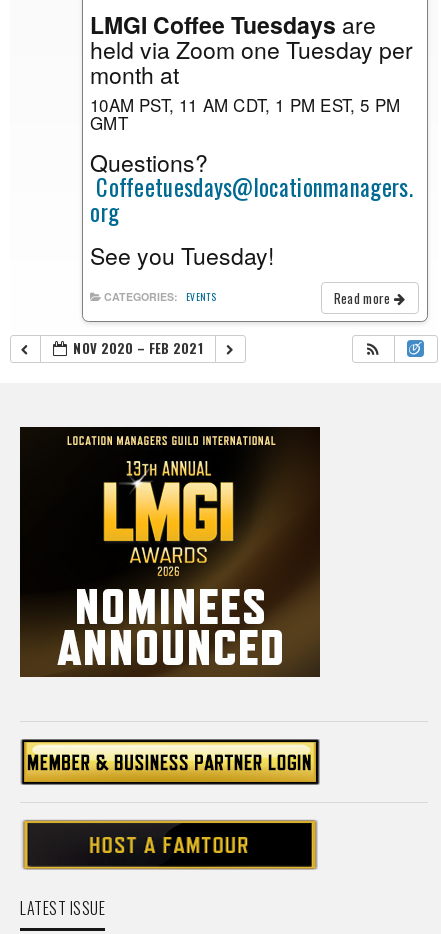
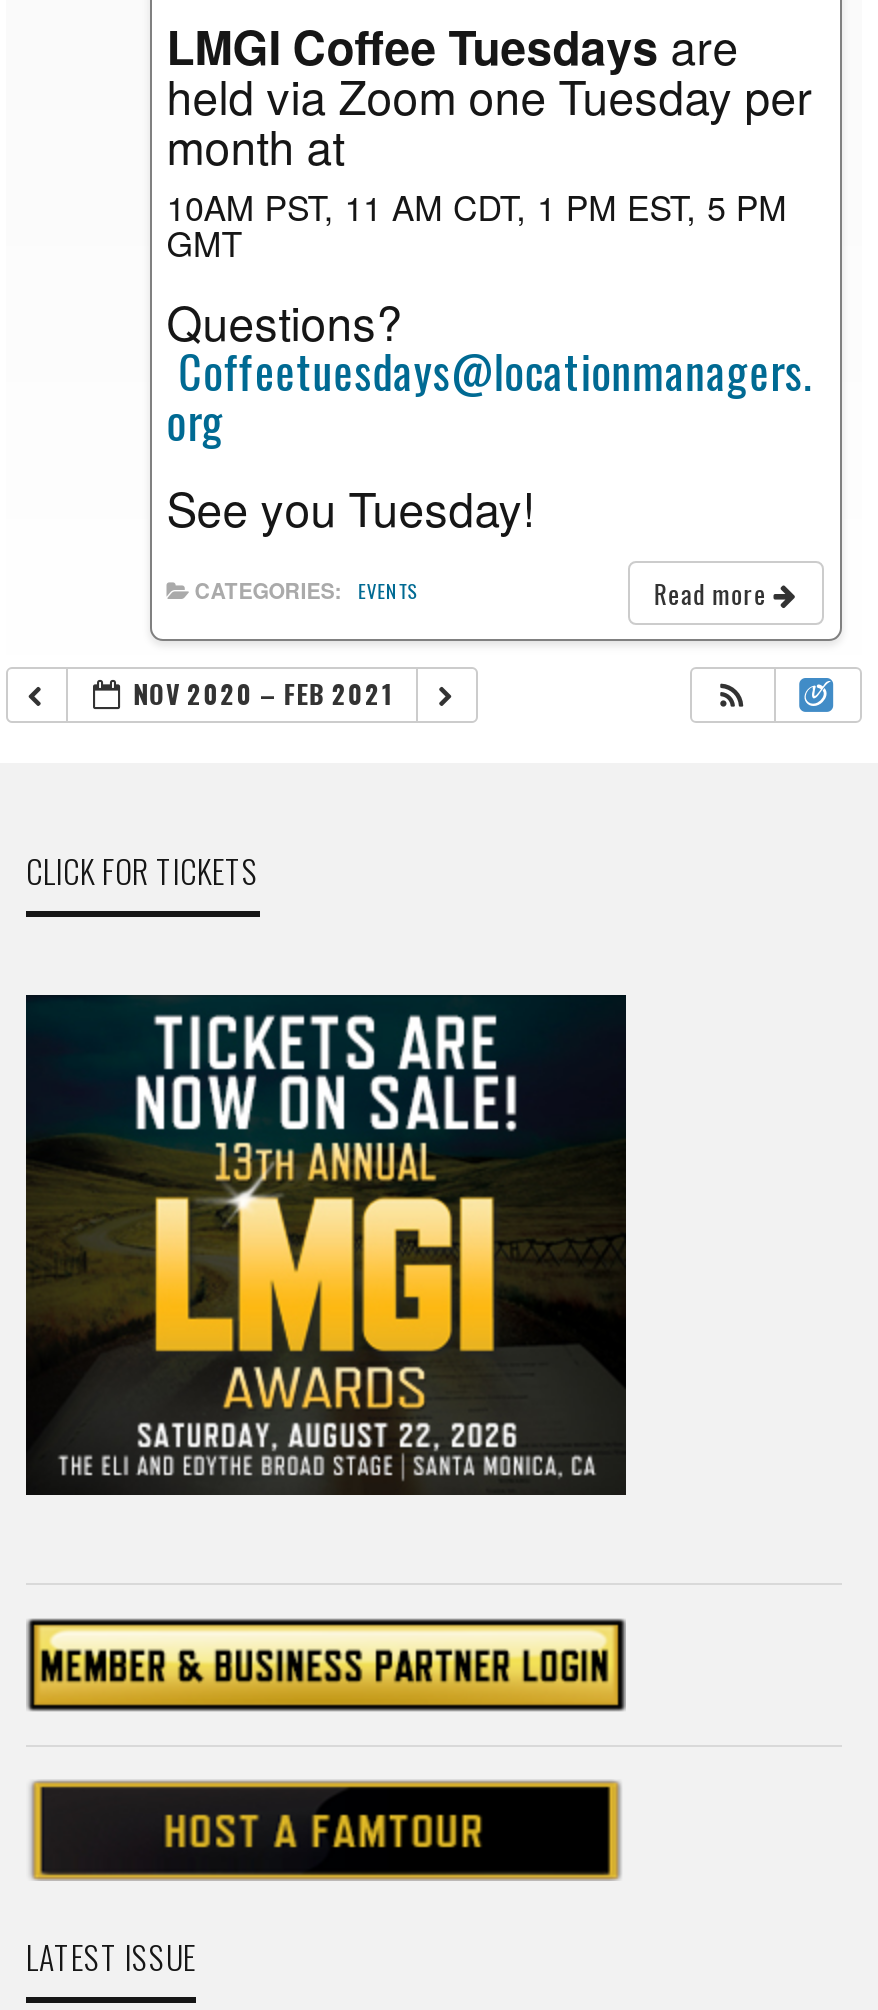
+ CLICK FOR TICKETS

- [image]
+ [image]
